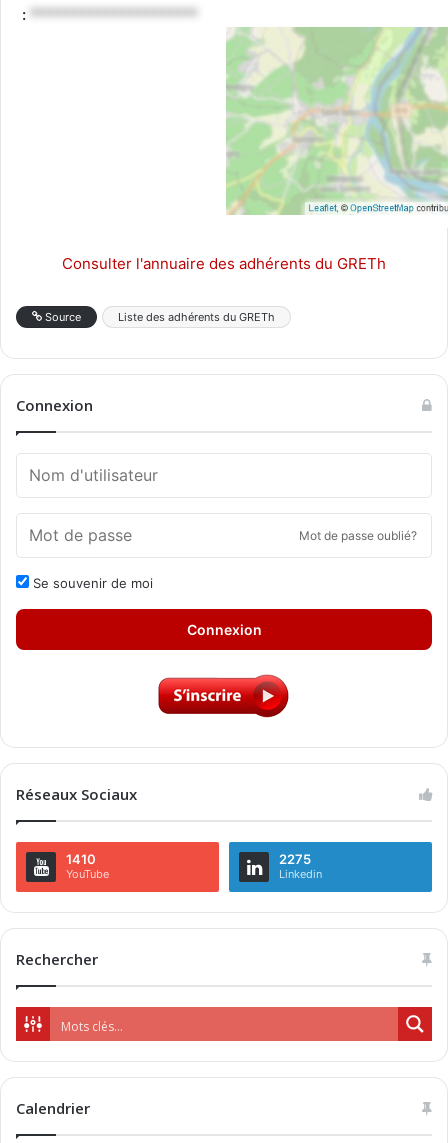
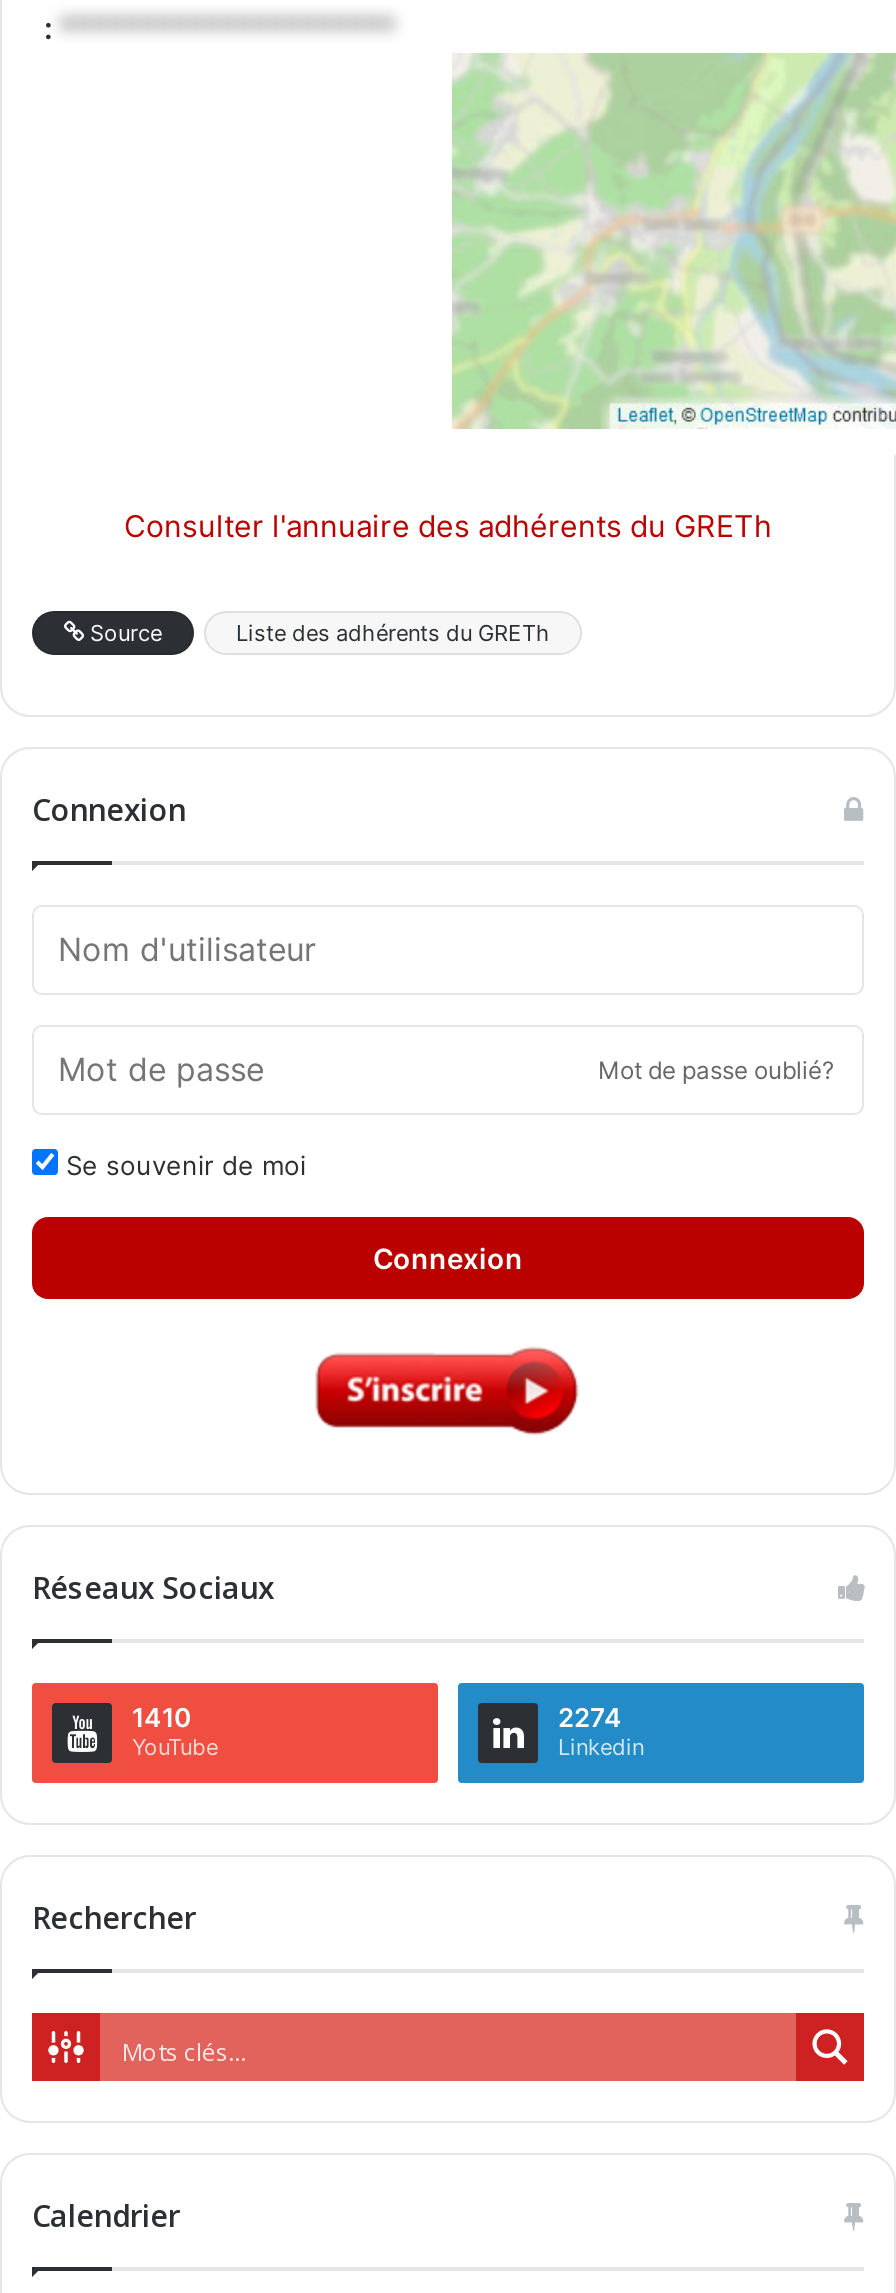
- 2275
+ 2274
